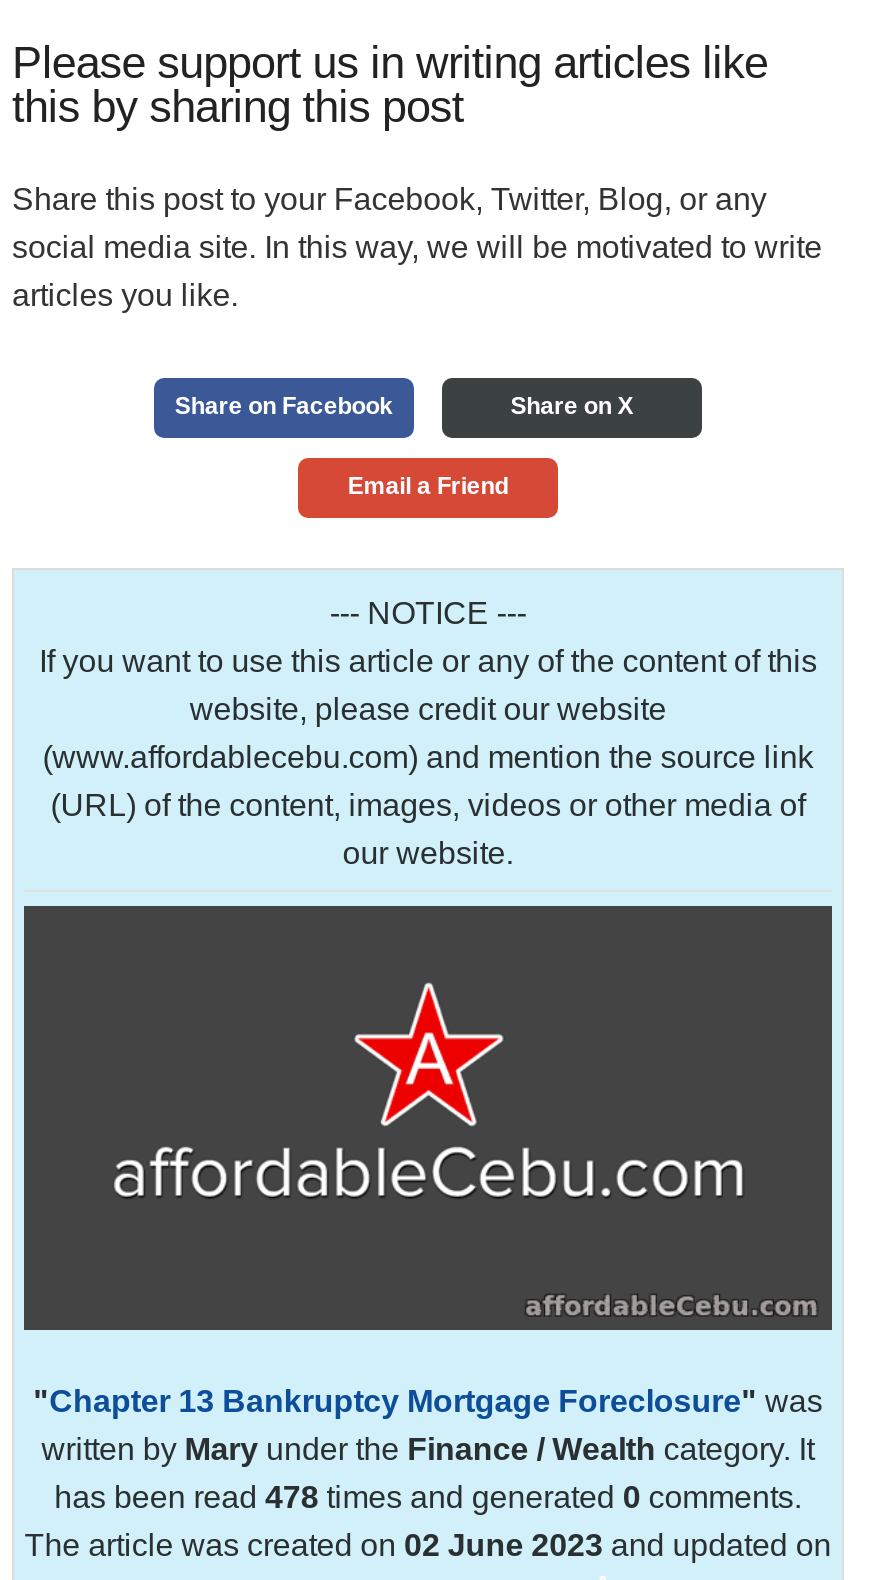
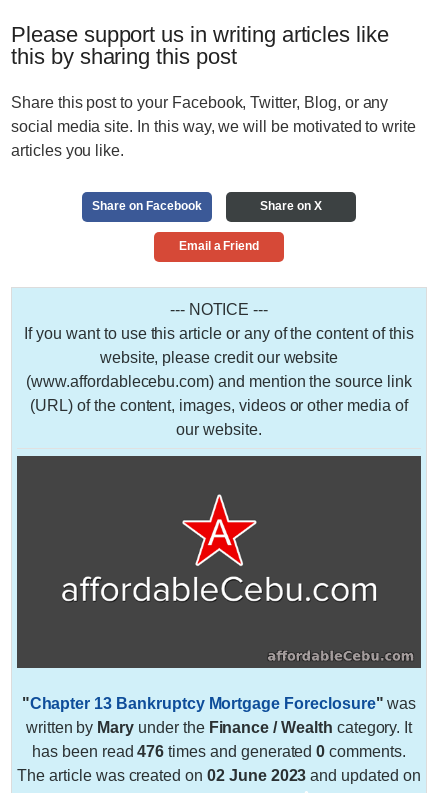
- has been read 478 times and generated 0 comments.
+ has been read 476 times and generated 0 comments.
